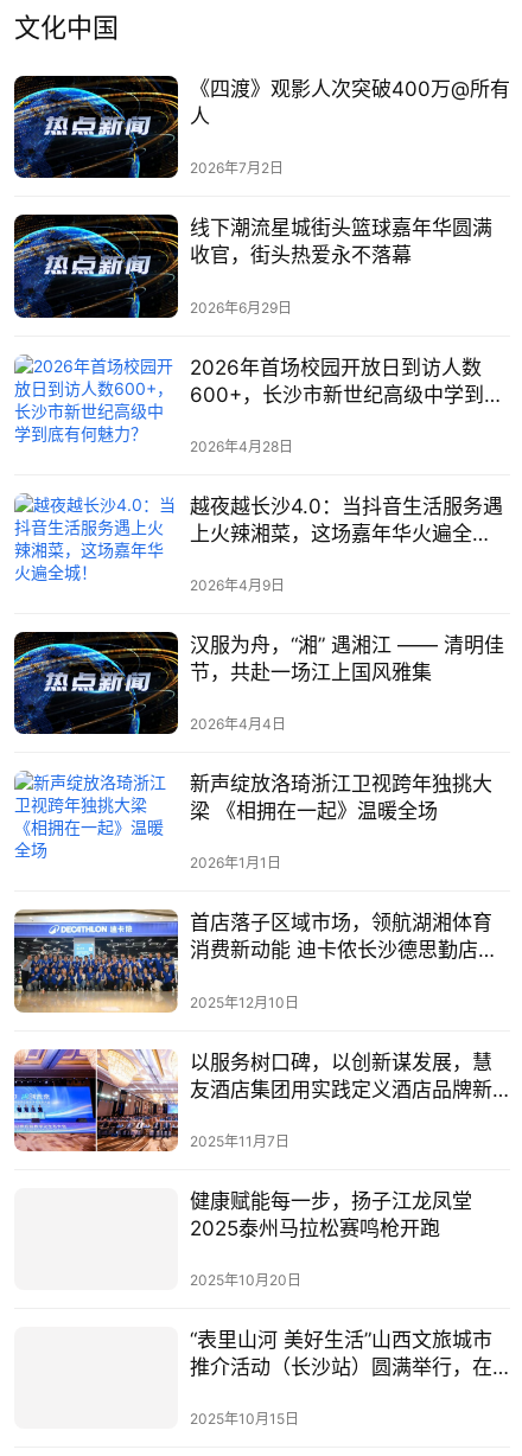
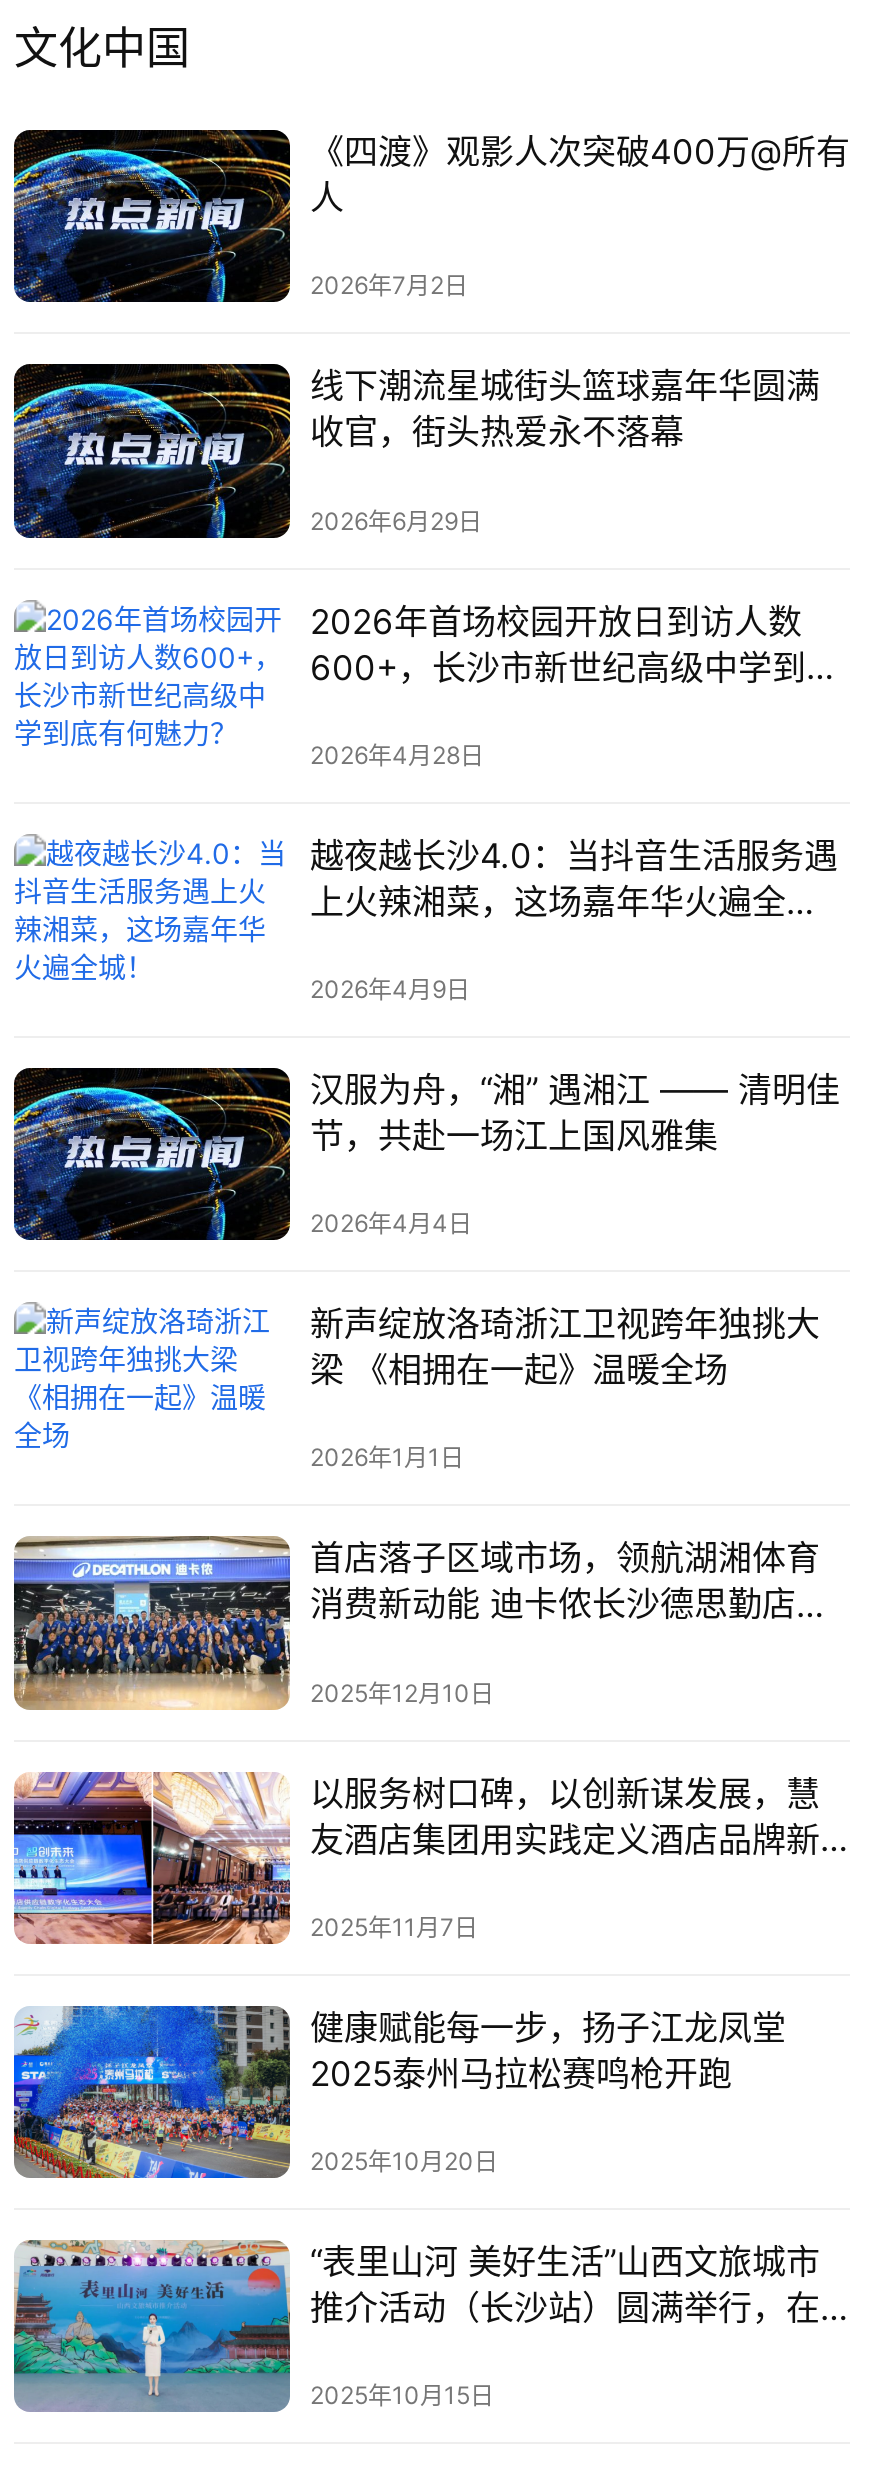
+ [image]

+ [image]
